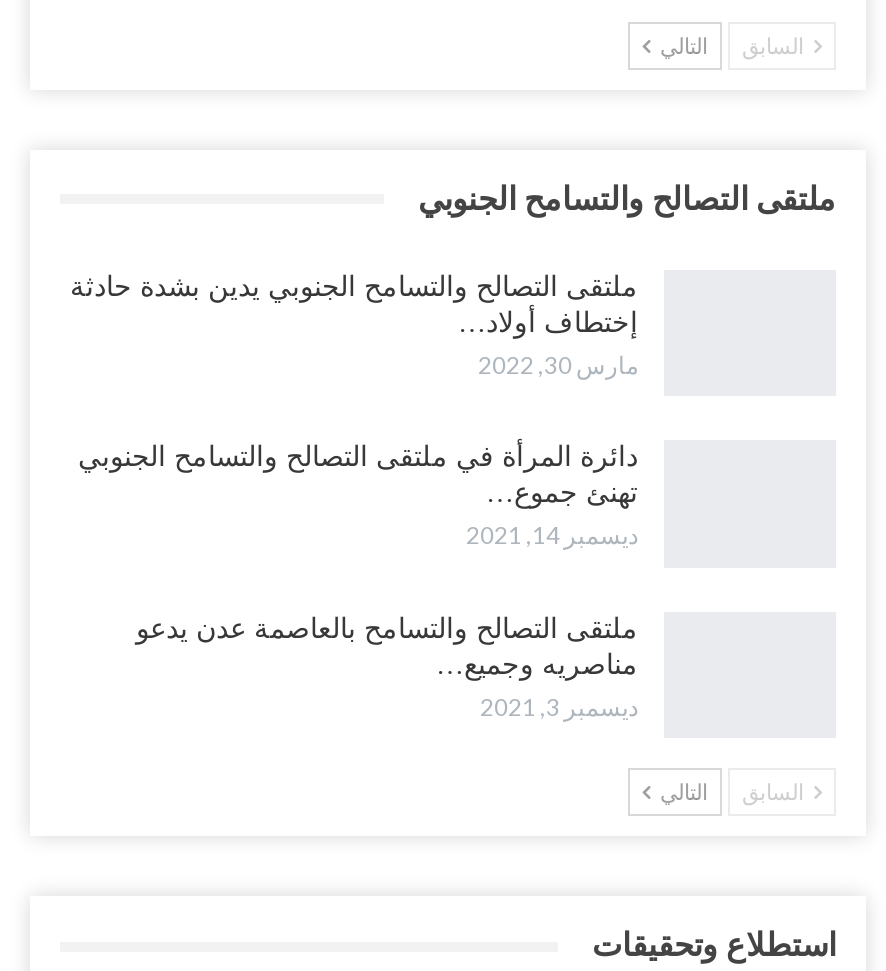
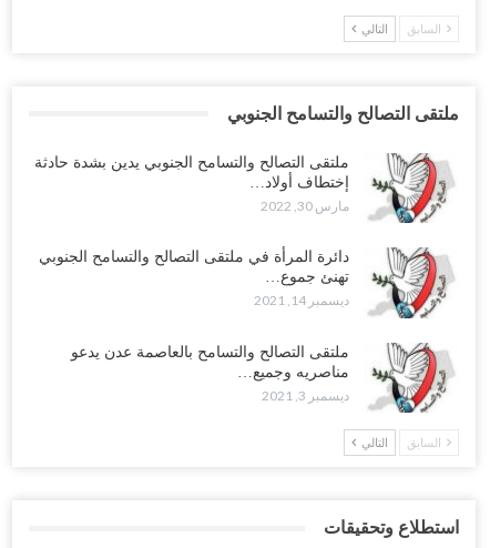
+ [image]

+ [image]

+ [image]
